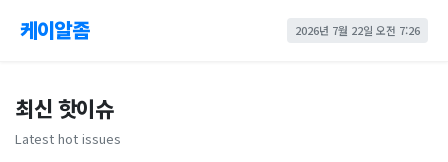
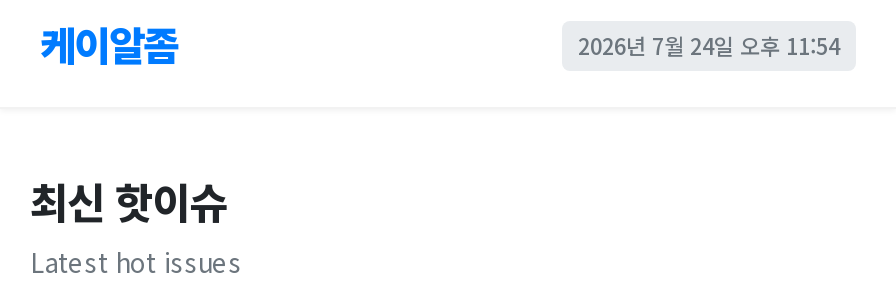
- 2026년 7월 22일 오전 7:26
+ 2026년 7월 24일 오후 11:54
